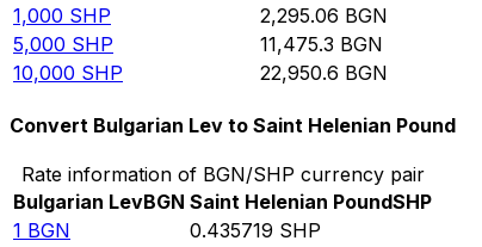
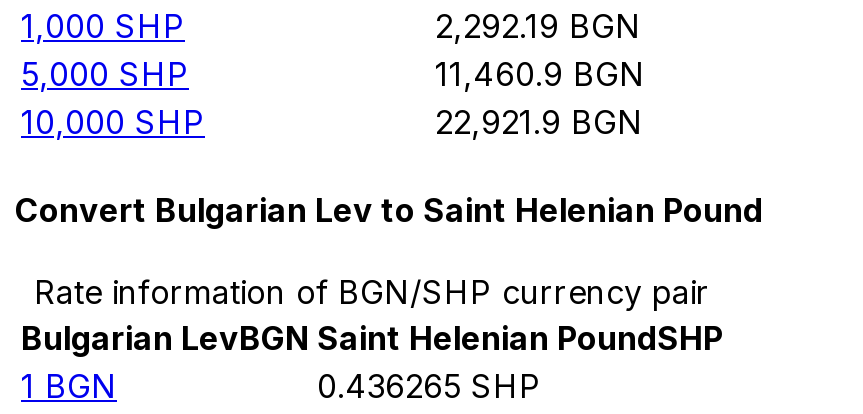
- 2,295.06 BGN
+ 2,292.19 BGN

- 11,475.3 BGN
+ 11,460.9 BGN

- 22,950.6 BGN
+ 22,921.9 BGN

- 0.435719 SHP
+ 0.436265 SHP
